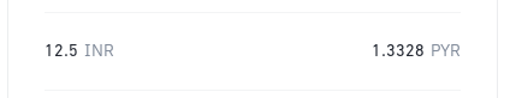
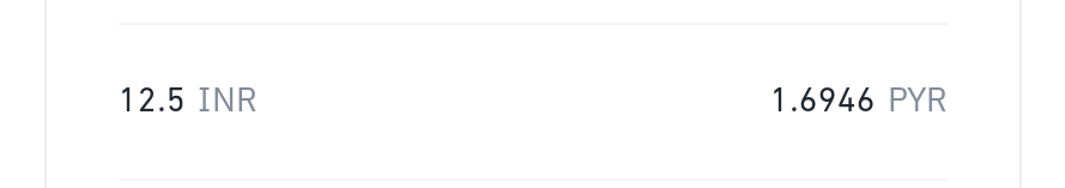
- 1.3328 PYR
+ 1.6946 PYR
